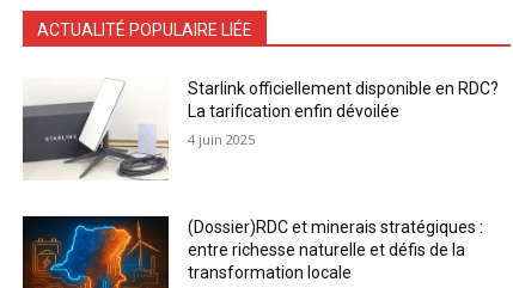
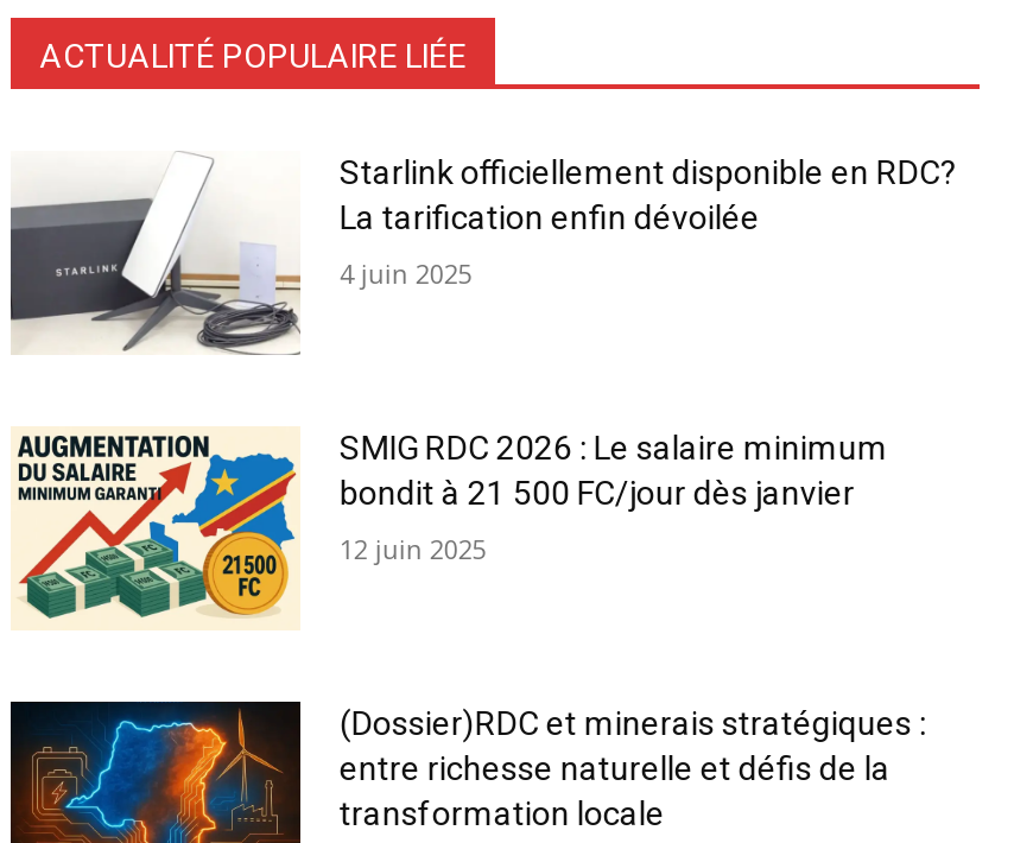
+ [image]
+ SMIG RDC 2026 : Le salaire minimum
+ bondit à 21 500 FC/jour dès janvier
+ 12 juin 2025
